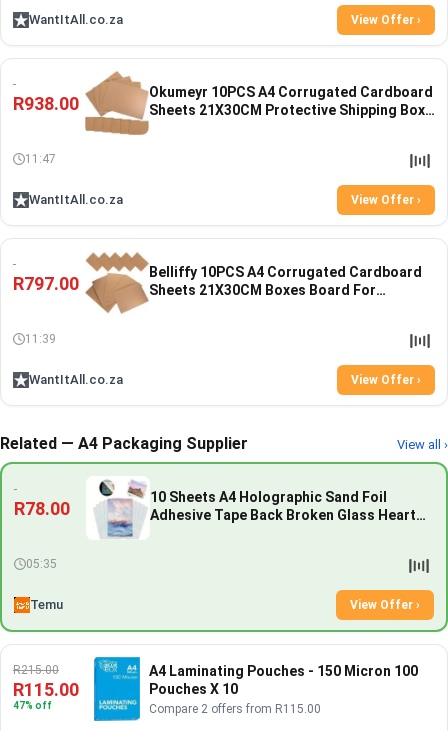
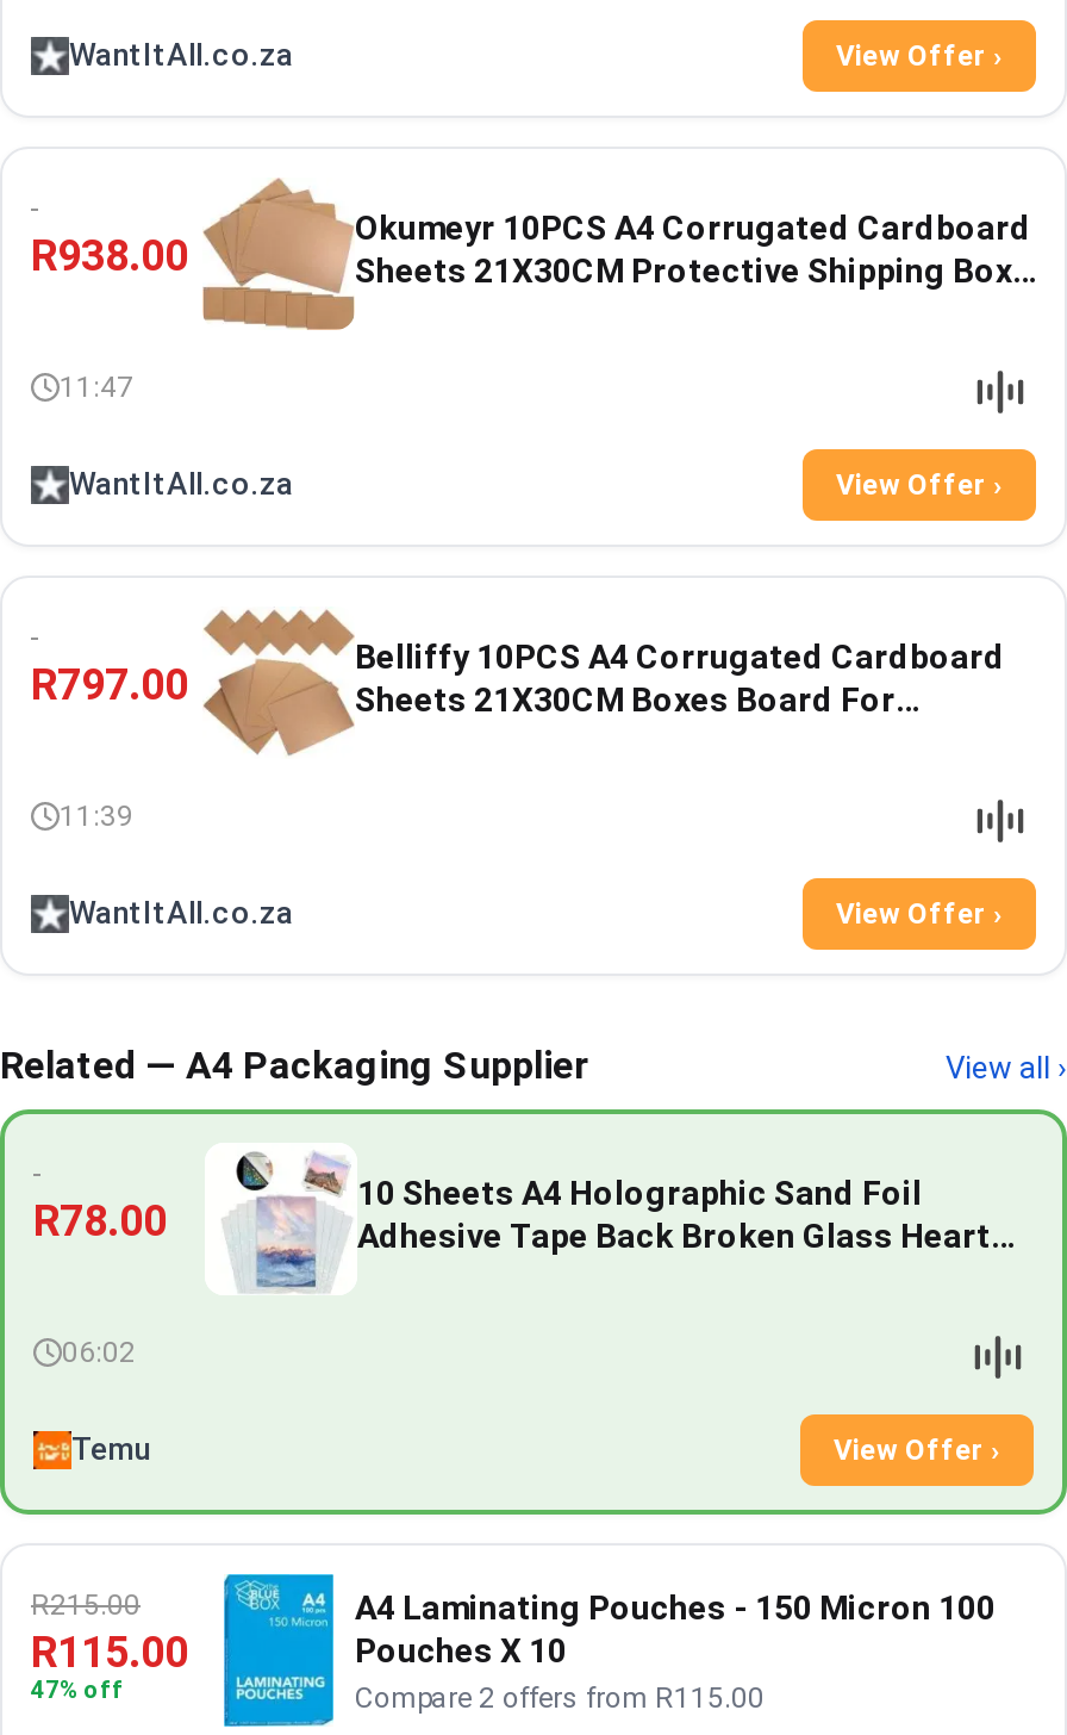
- 05:35
+ 06:02
